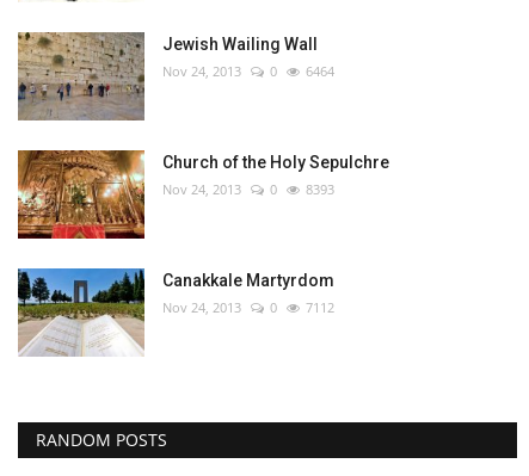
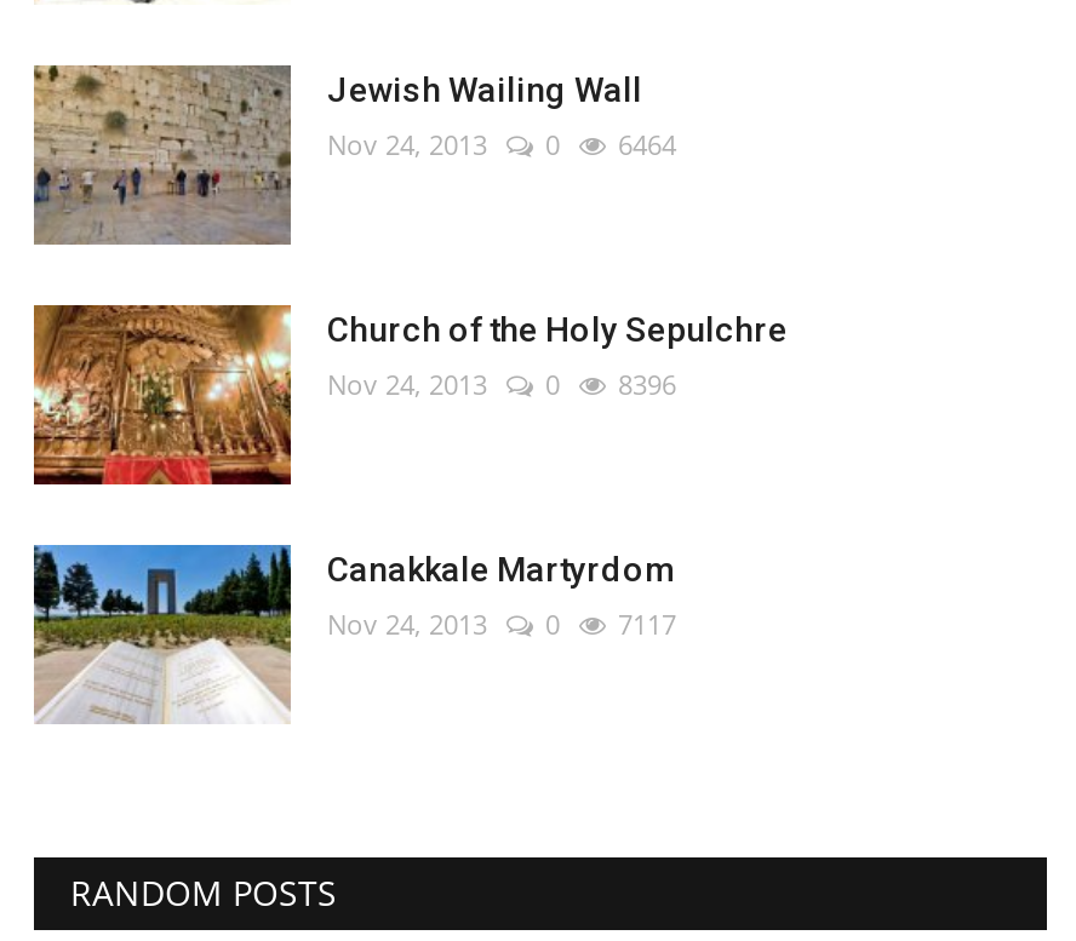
- Nov 24, 2013 0 8393
+ Nov 24, 2013 0 8396

- Nov 24, 2013 0 7112
+ Nov 24, 2013 0 7117
